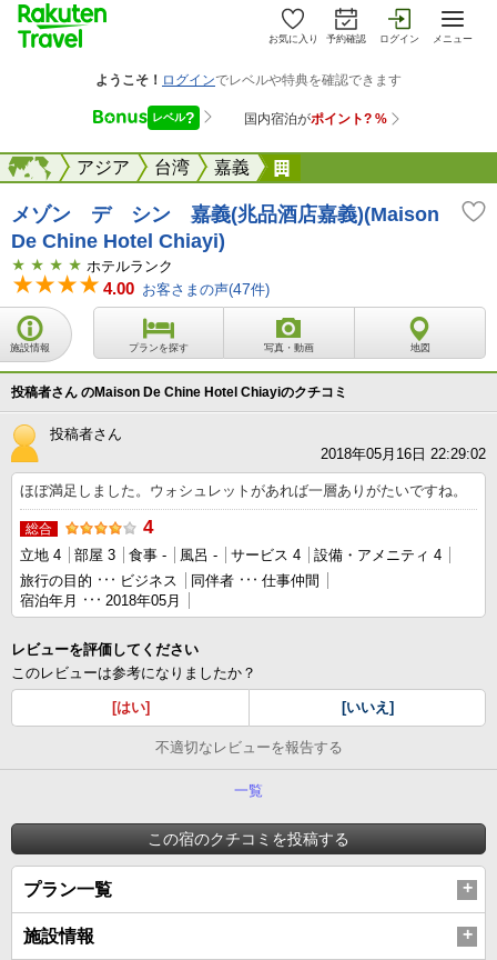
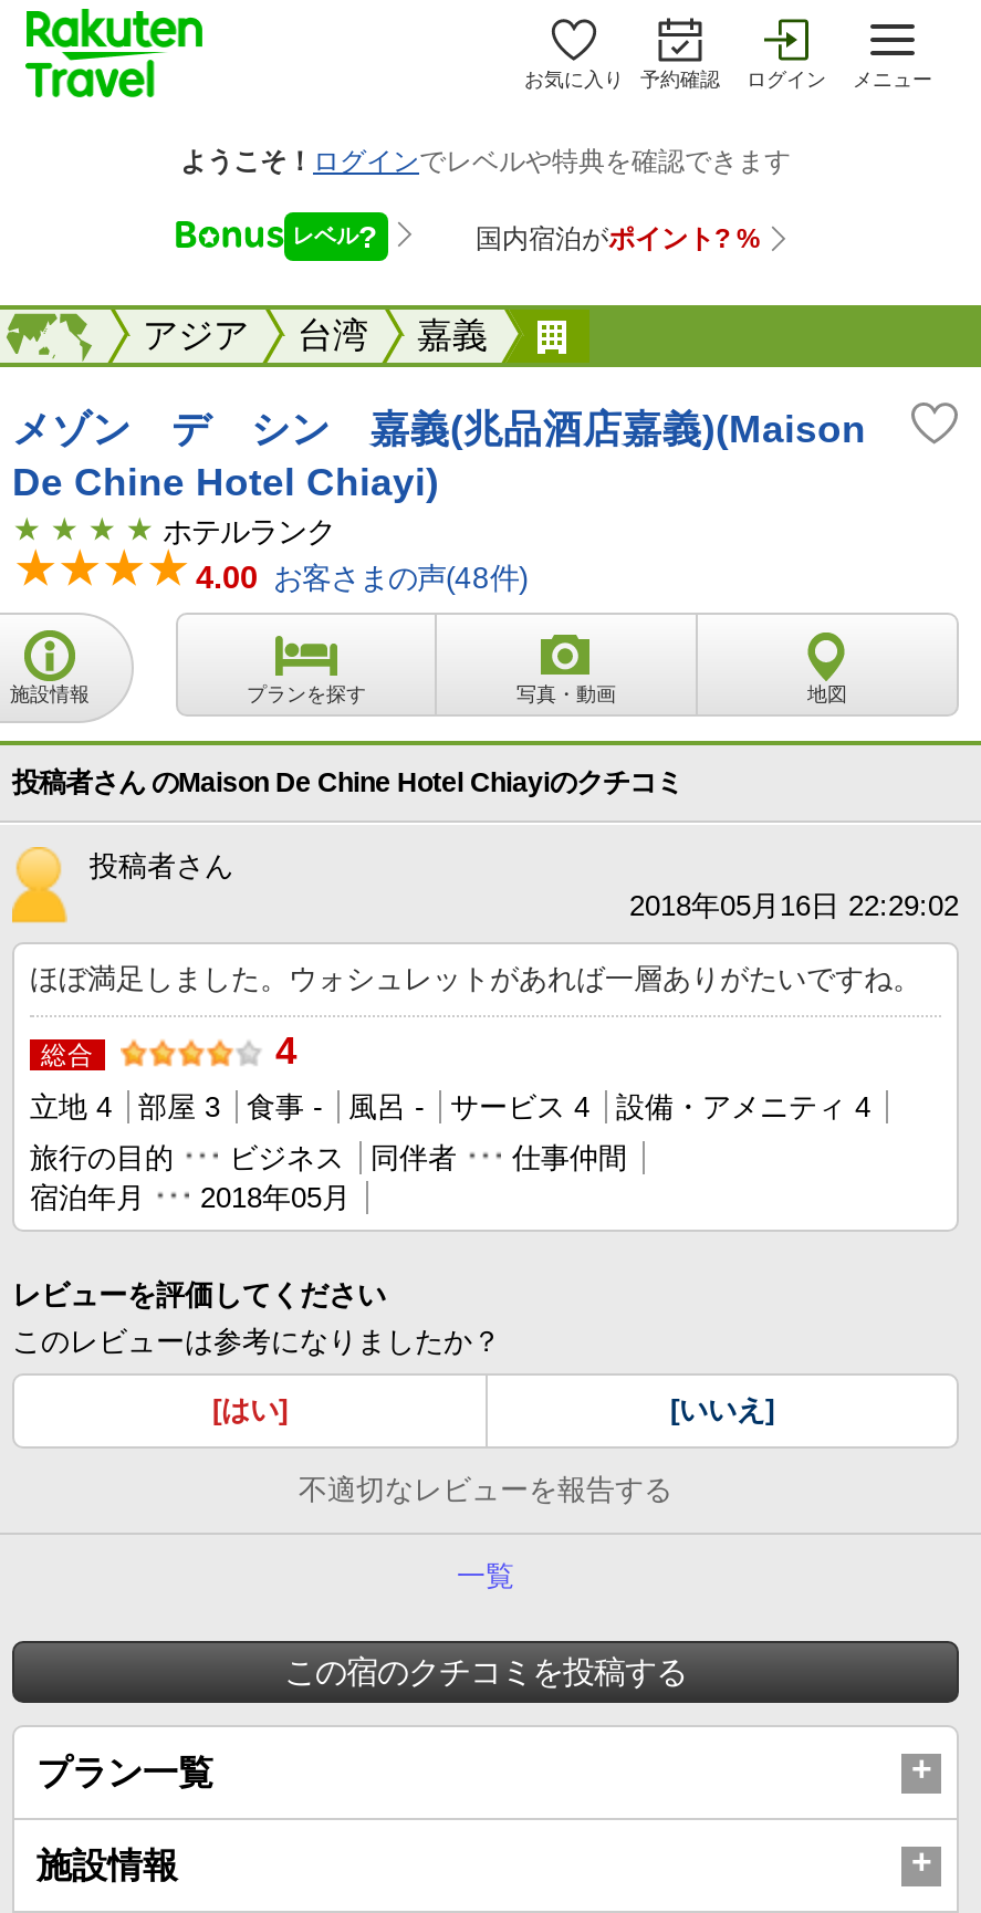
- 4.00 お客さまの声(47件)
+ 4.00 お客さまの声(48件)
